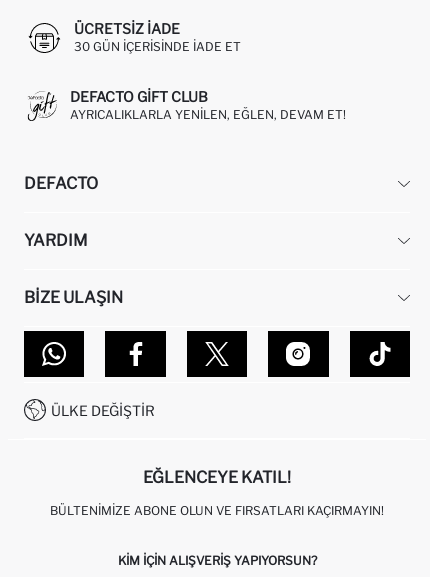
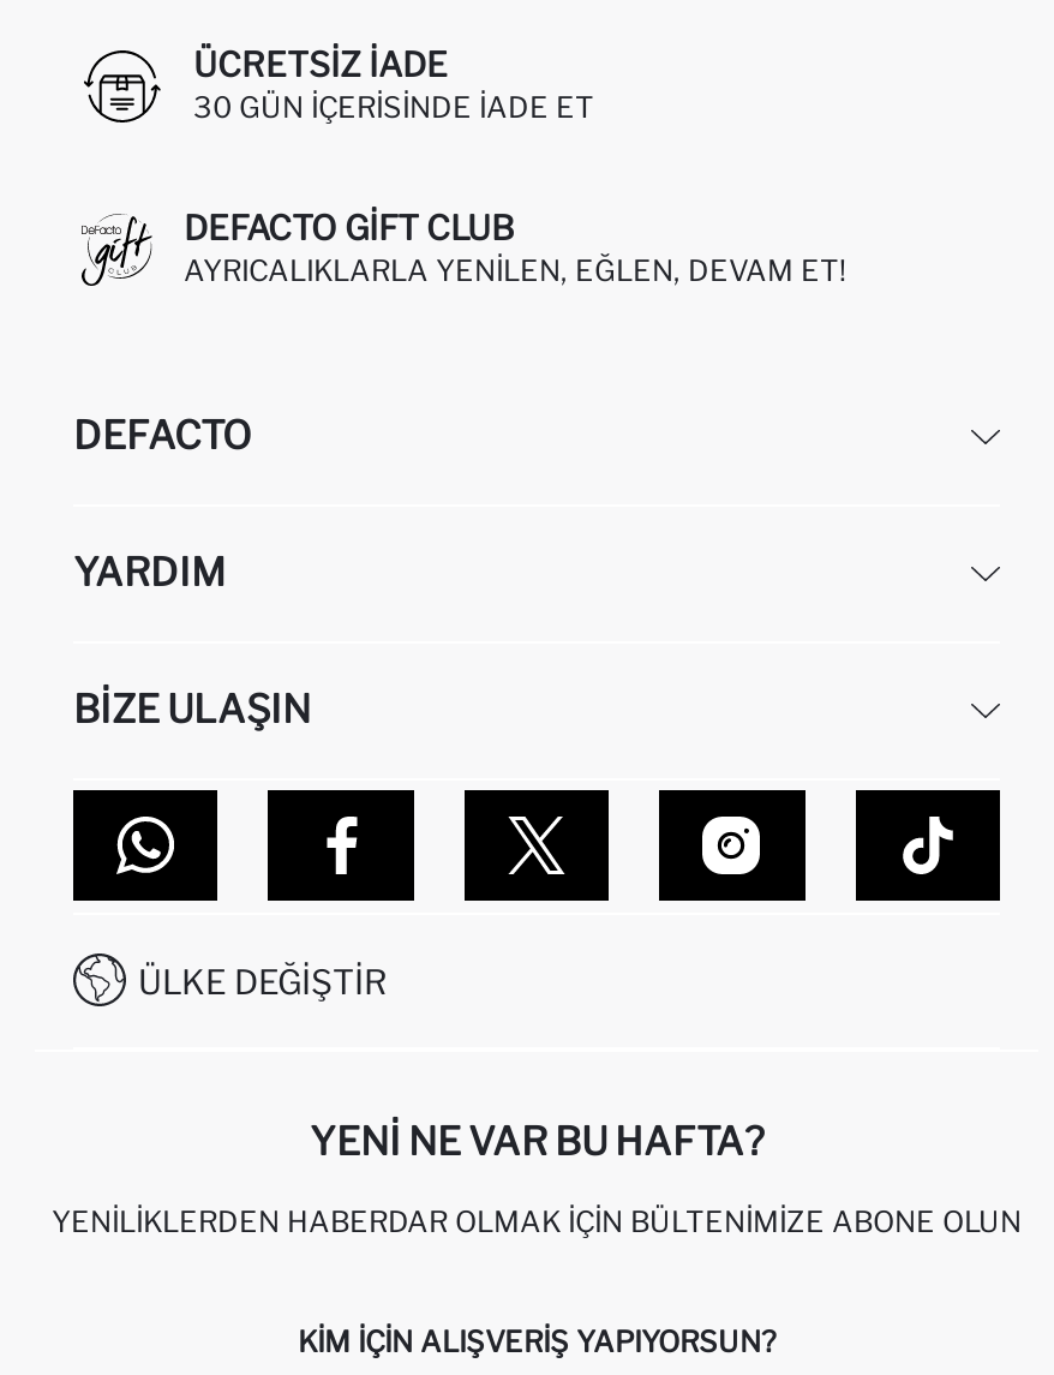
- EĞLENCEYE KATIL!
+ YENI NE VAR BU HAFTA?

- BÜLTENIMIZE ABONE OLUN VE FIRSATLARI KAÇIRMAYIN!
+ YENILIKLERDEN HABERDAR OLMAK İÇIN BÜLTENIMIZE ABONE OLUN
